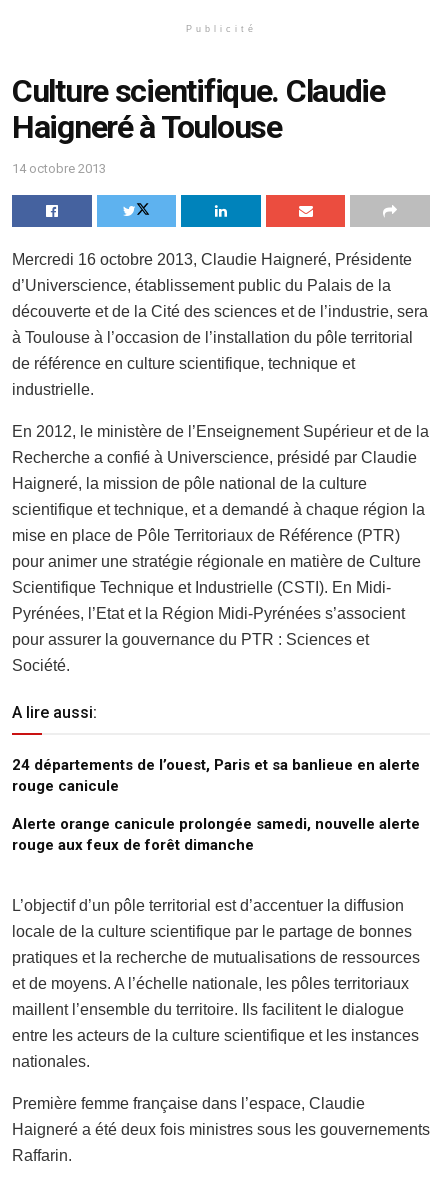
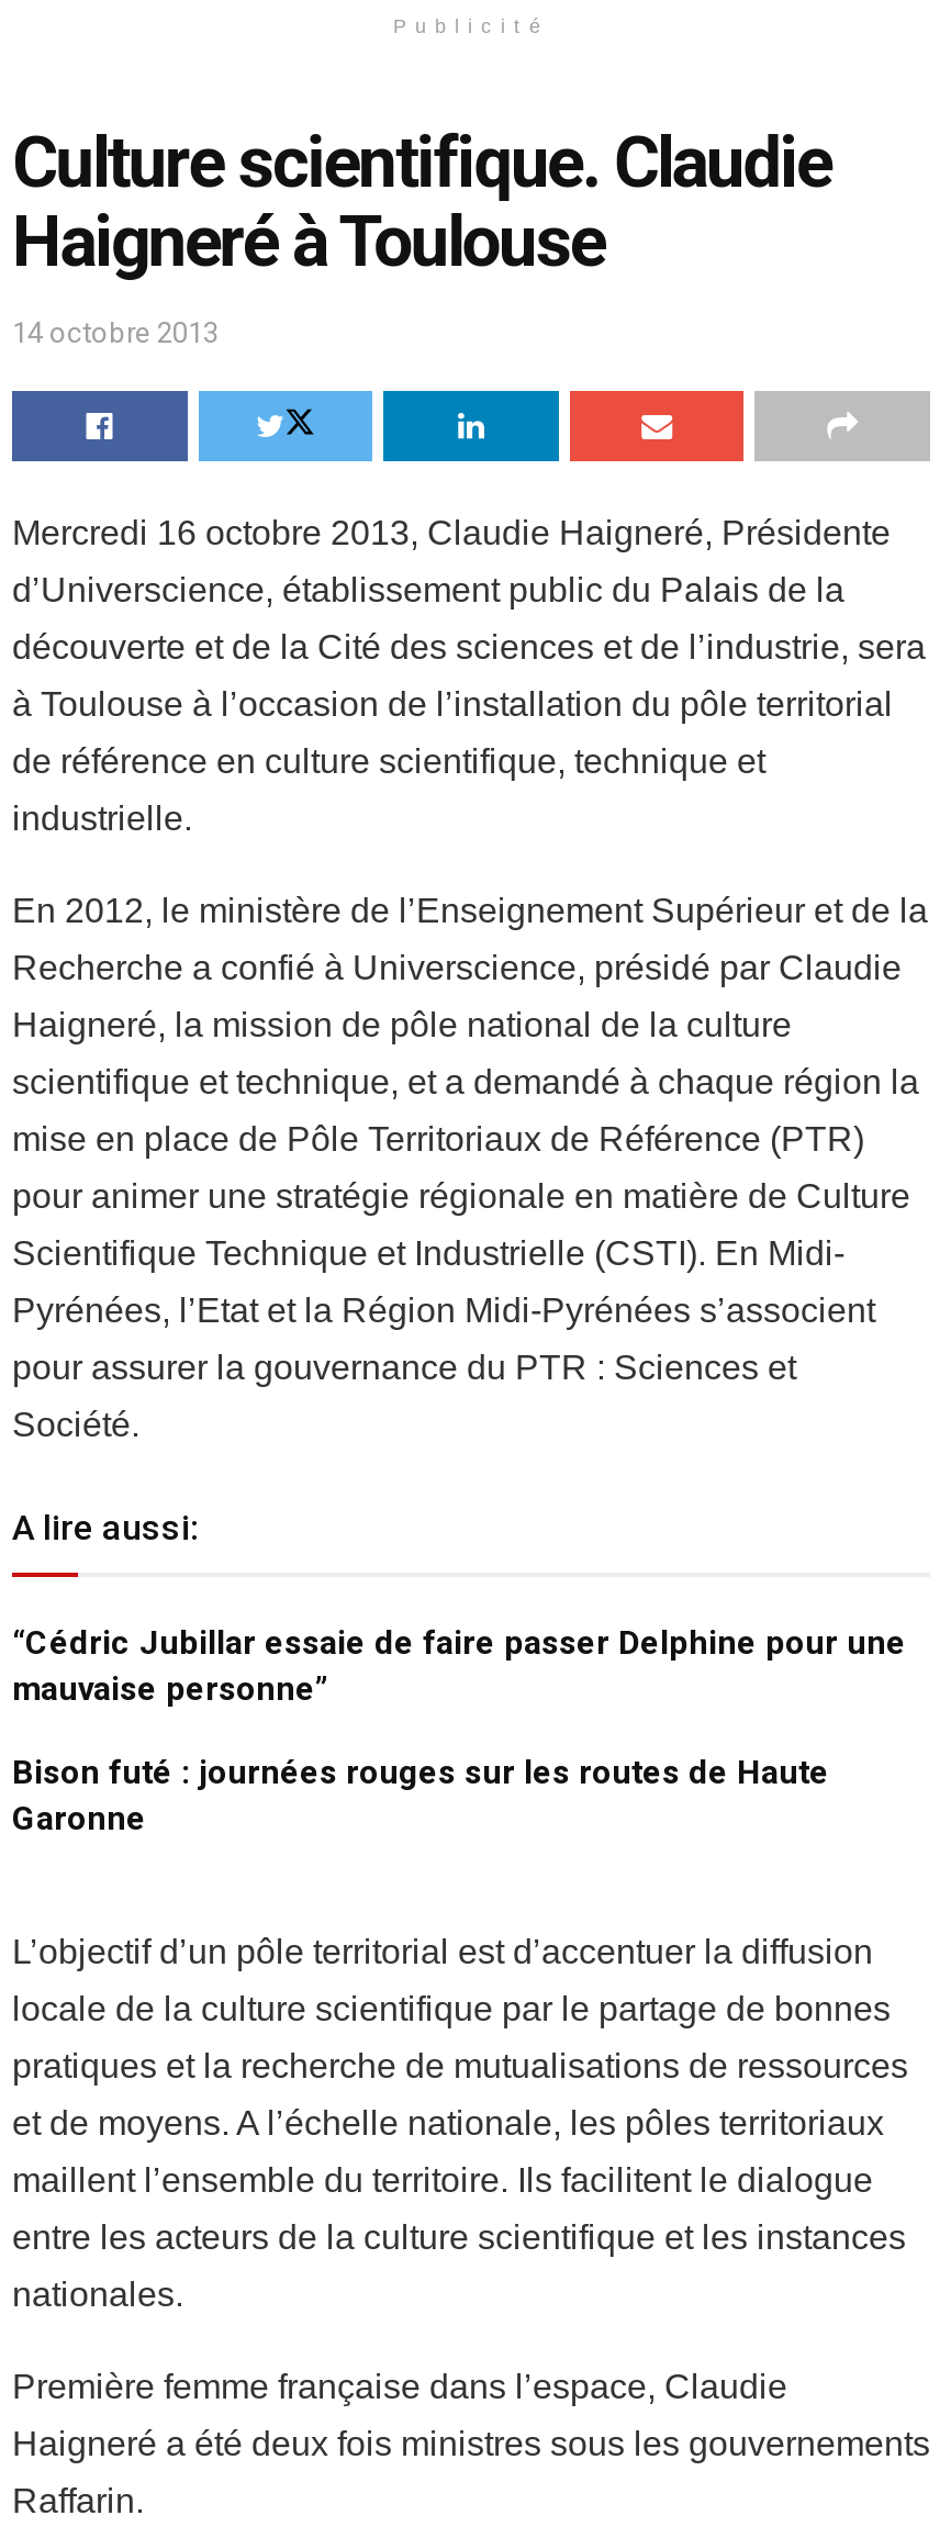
- 24 départements de l’ouest, Paris et sa banlieue en alerte
- rouge canicule
+ “Cédric Jubillar essaie de faire passer Delphine pour une
+ mauvaise personne”

- Alerte orange canicule prolongée samedi, nouvelle alerte
- rouge aux feux de forêt dimanche
+ Bison futé : journées rouges sur les routes de Haute
+ Garonne
